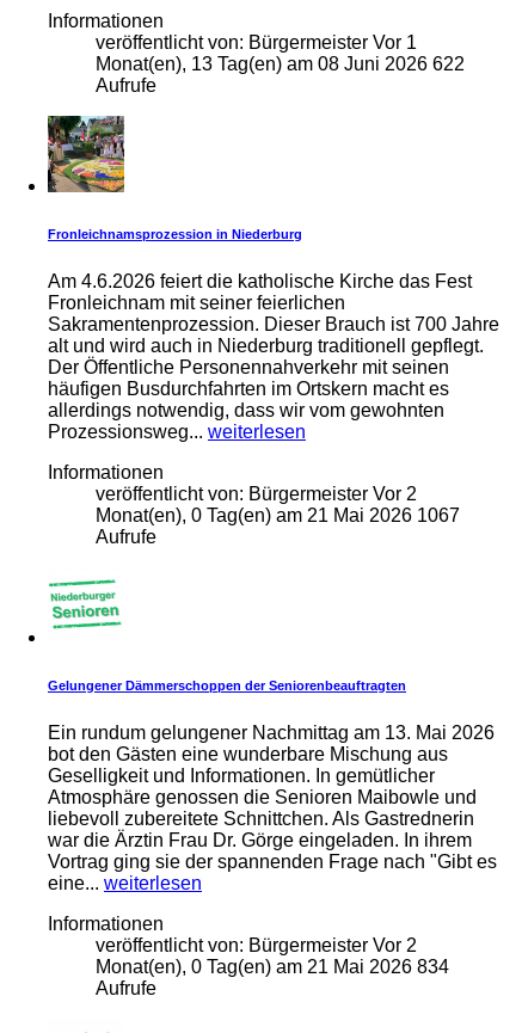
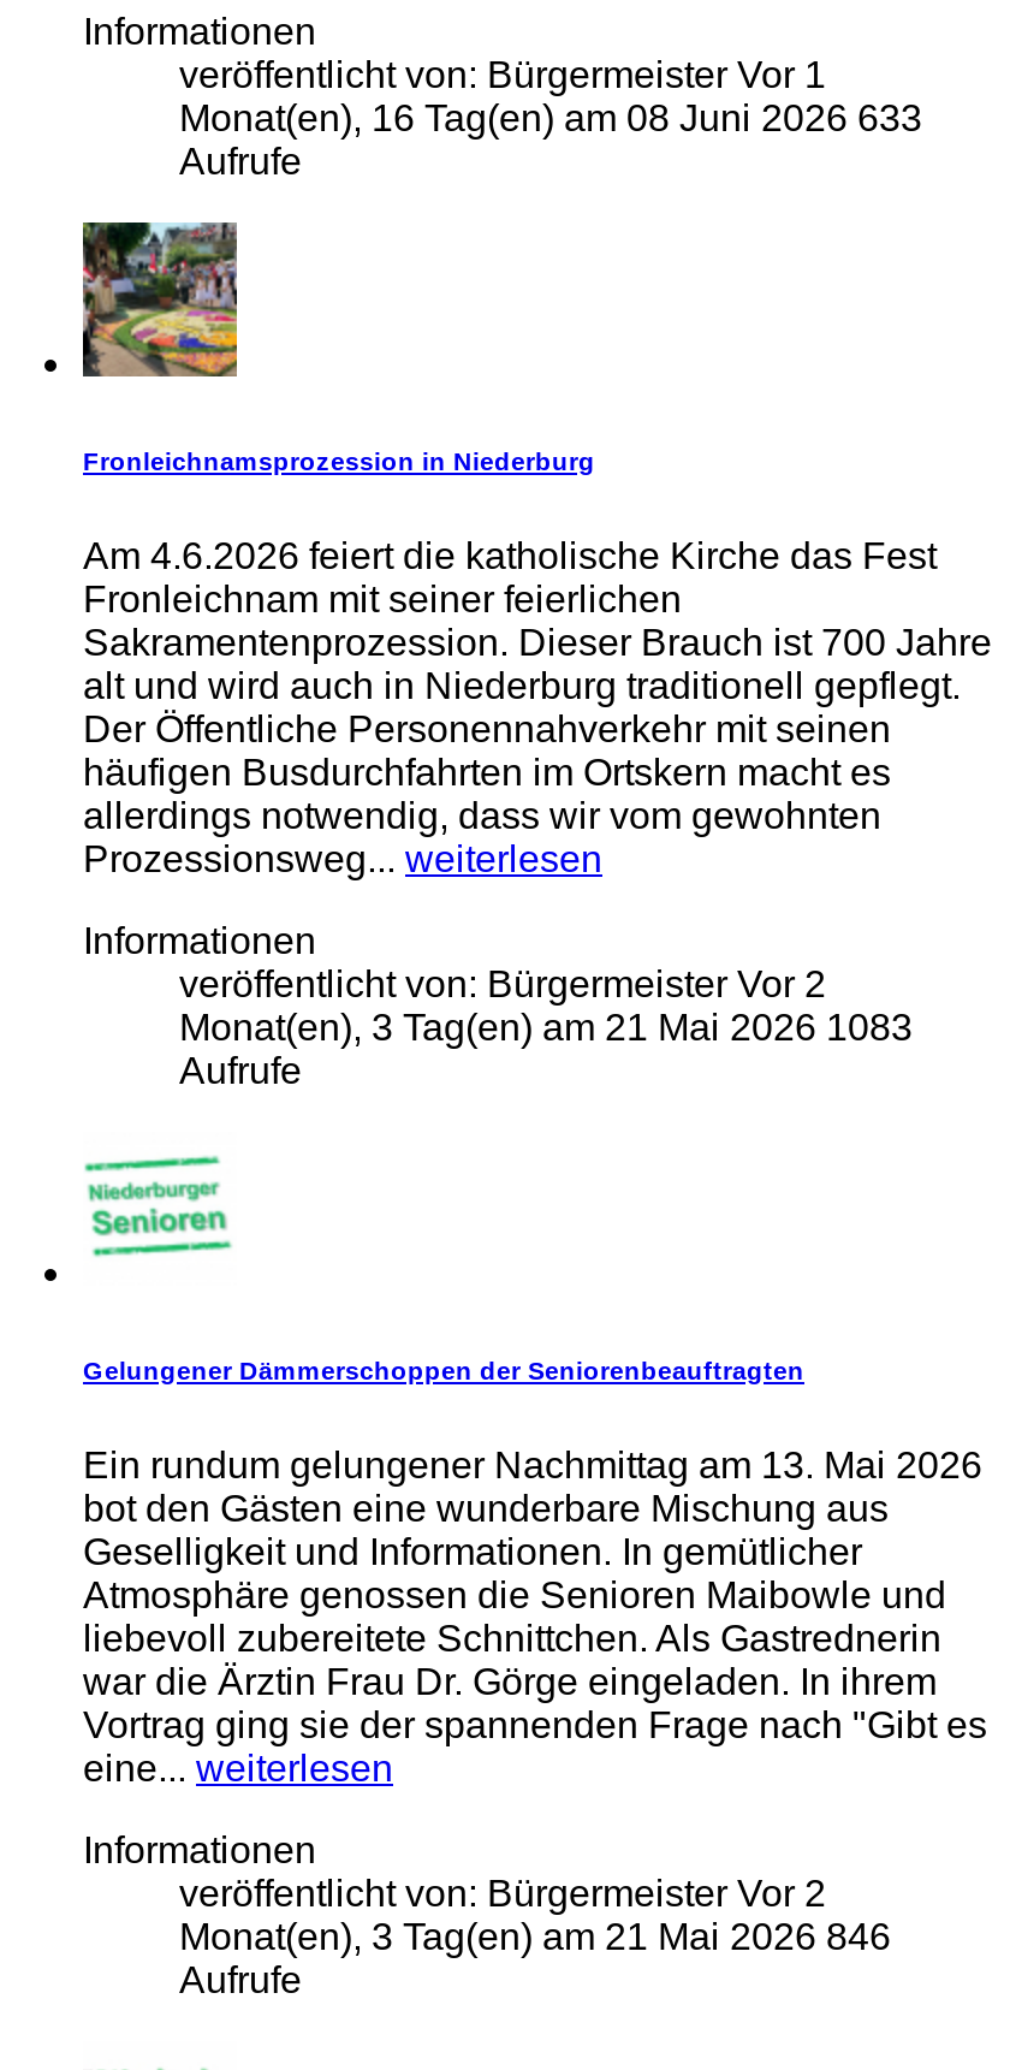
- Monat(en), 13 Tag(en) am 08 Juni 2026 622
+ Monat(en), 16 Tag(en) am 08 Juni 2026 633

- Monat(en), 0 Tag(en) am 21 Mai 2026 1067
+ Monat(en), 3 Tag(en) am 21 Mai 2026 1083

- Monat(en), 0 Tag(en) am 21 Mai 2026 834
+ Monat(en), 3 Tag(en) am 21 Mai 2026 846
